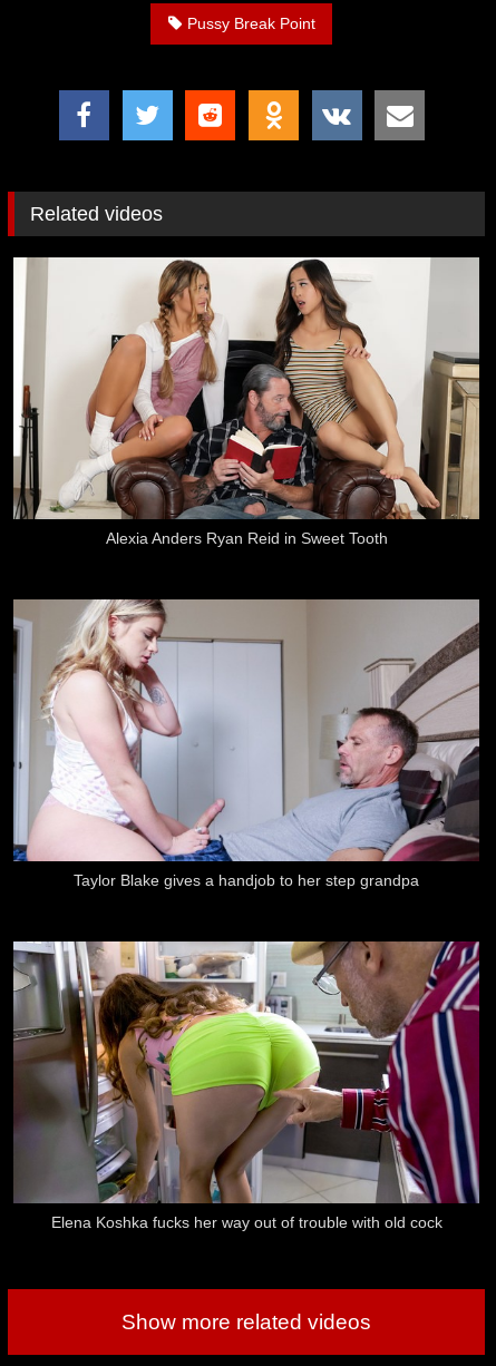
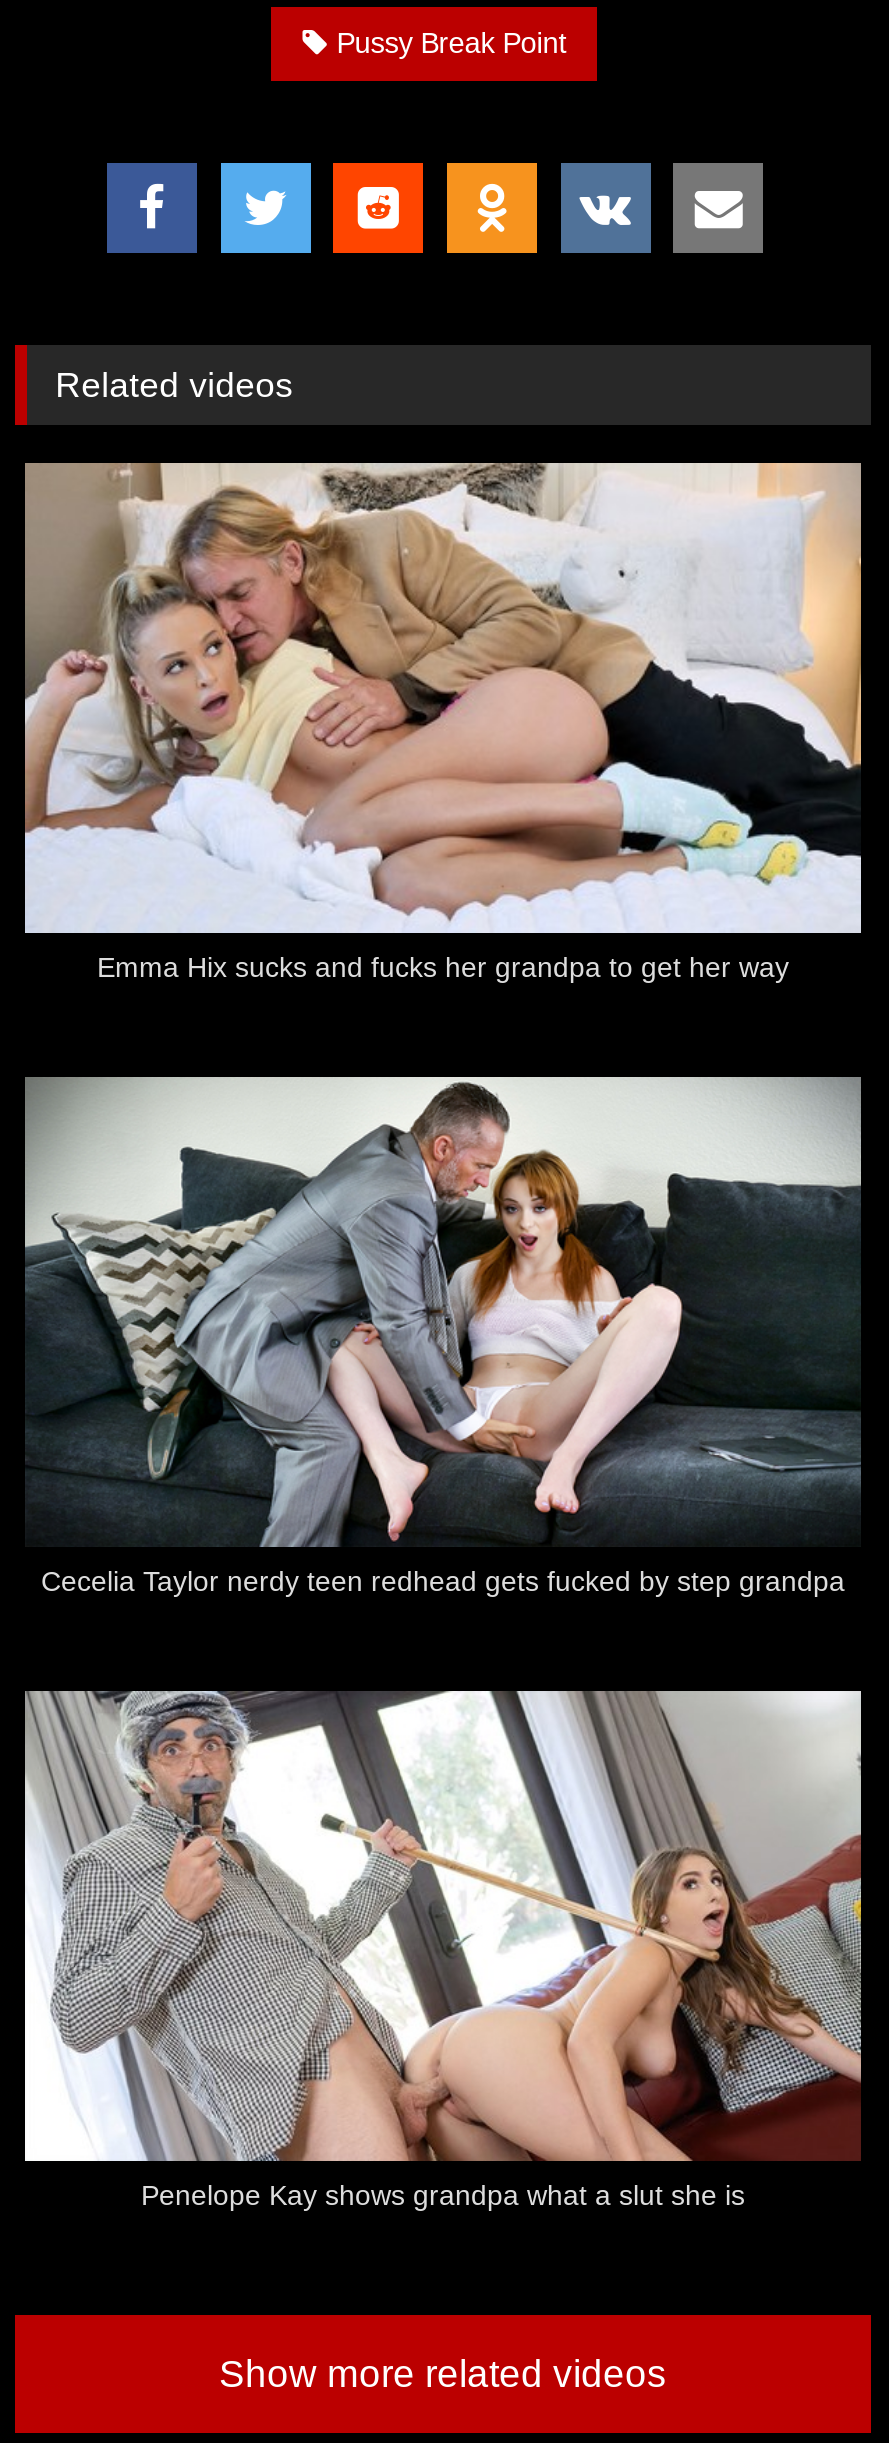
- [image]
- Alexia Anders Ryan Reid in Sweet Tooth
+ [image]
+ Emma Hix sucks and fucks her grandpa to get her way

- [image]
- Taylor Blake gives a handjob to her step grandpa
+ [image]
+ Cecelia Taylor nerdy teen redhead gets fucked by step grandpa

- [image]
- Elena Koshka fucks her way out of trouble with old cock
+ [image]
+ Penelope Kay shows grandpa what a slut she is
